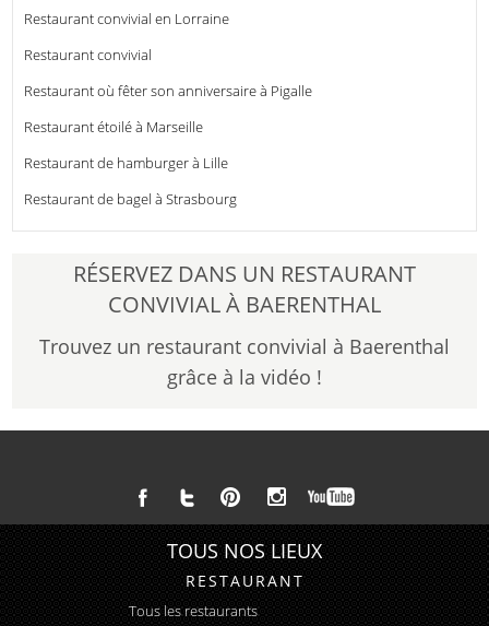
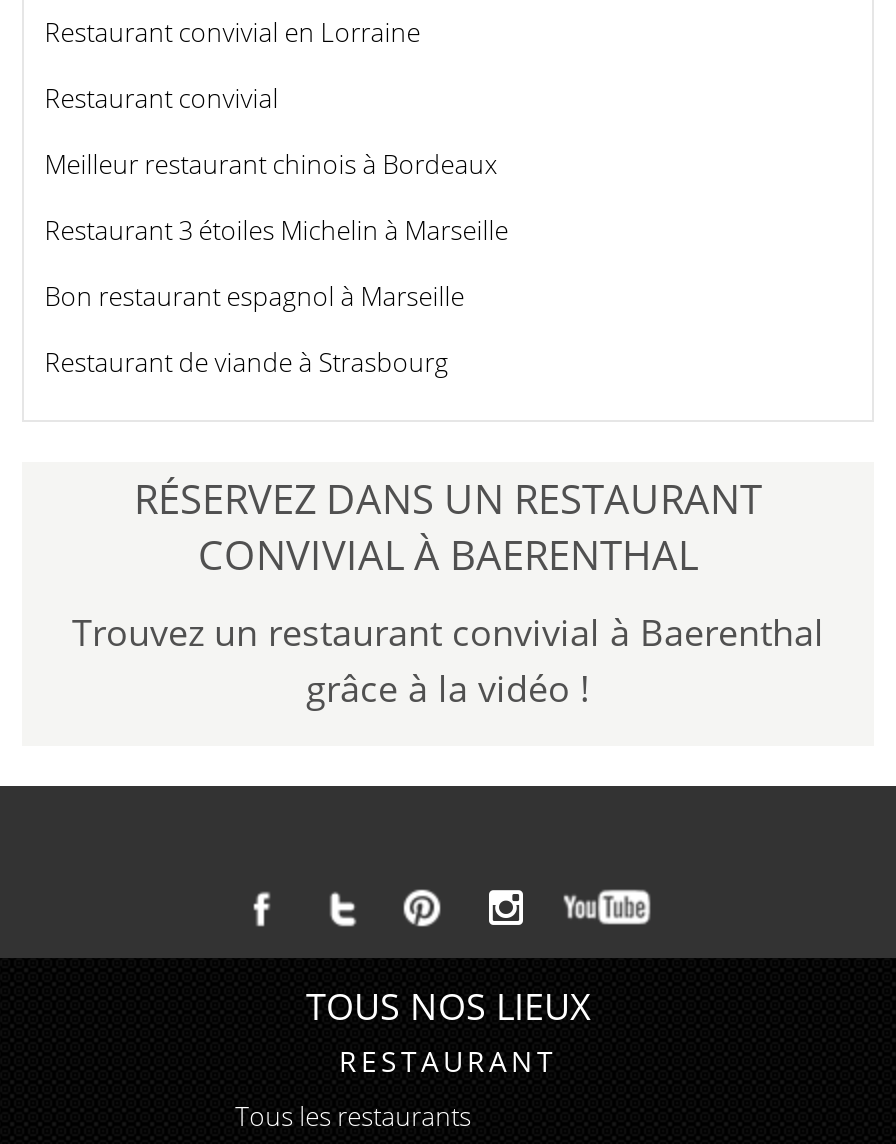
- Restaurant où fêter son anniversaire à Pigalle
+ Meilleur restaurant chinois à Bordeaux

- Restaurant étoilé à Marseille
+ Restaurant 3 étoiles Michelin à Marseille

- Restaurant de hamburger à Lille
+ Bon restaurant espagnol à Marseille

- Restaurant de bagel à Strasbourg
+ Restaurant de viande à Strasbourg
